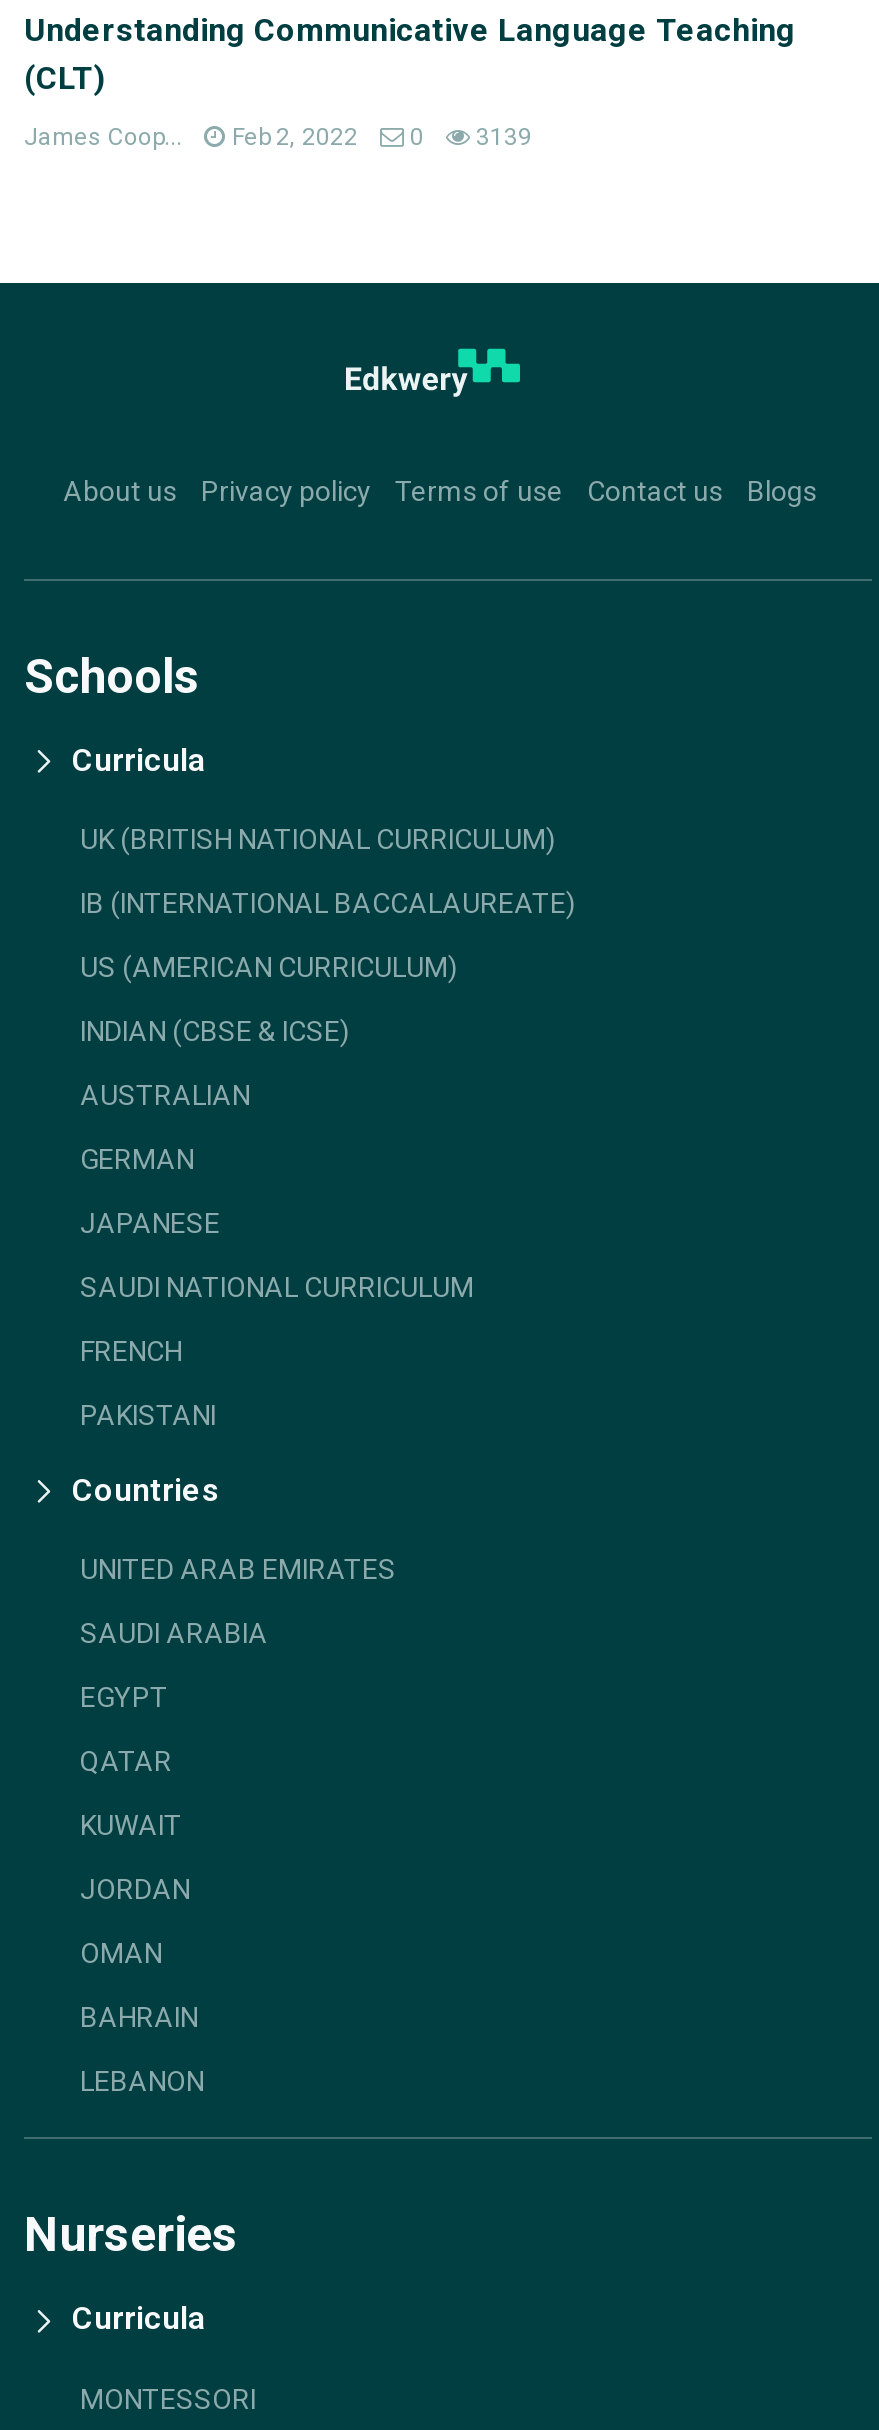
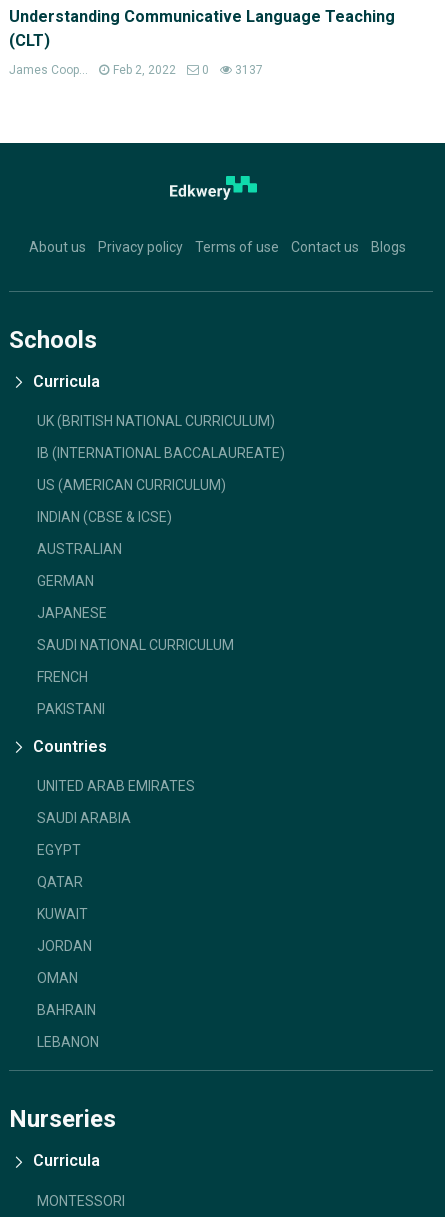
- James Coop... Feb 2, 2022 0 3139
+ James Coop... Feb 2, 2022 0 3137
